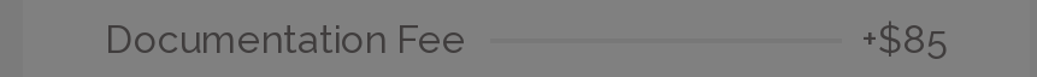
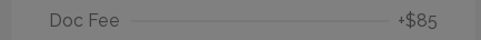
- Documentation Fee
+ Doc Fee
